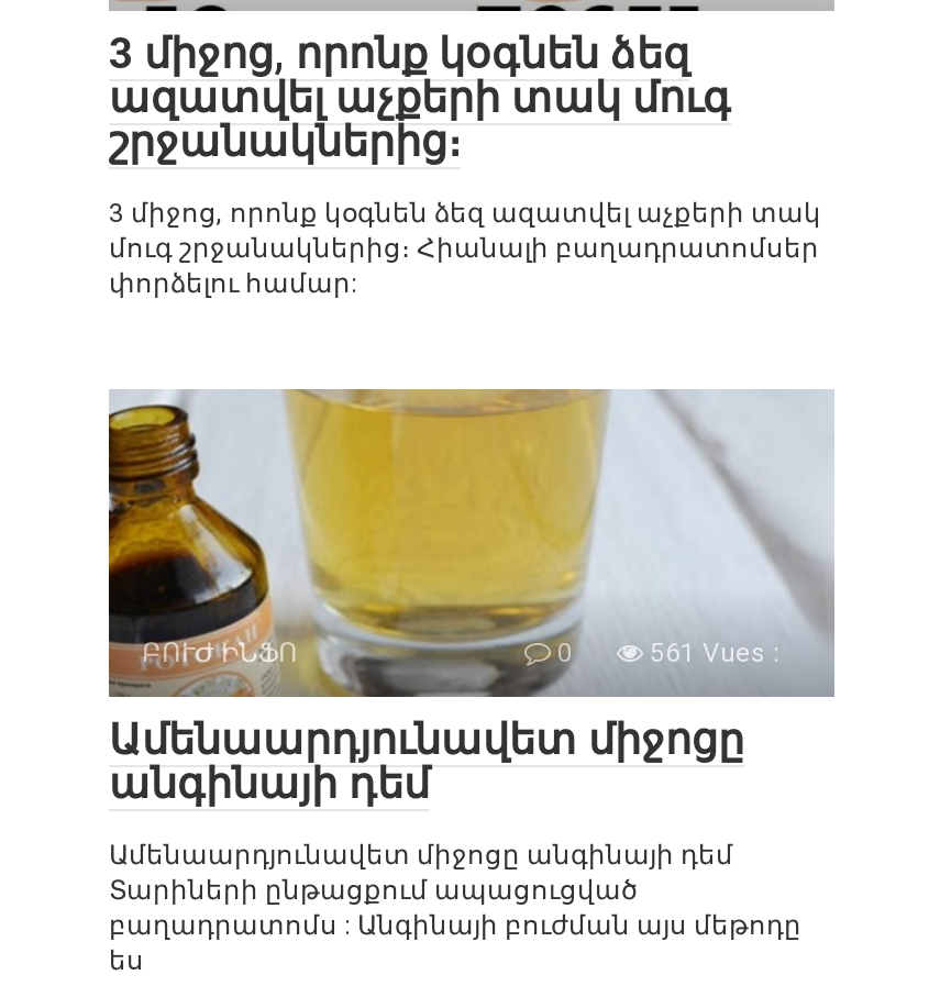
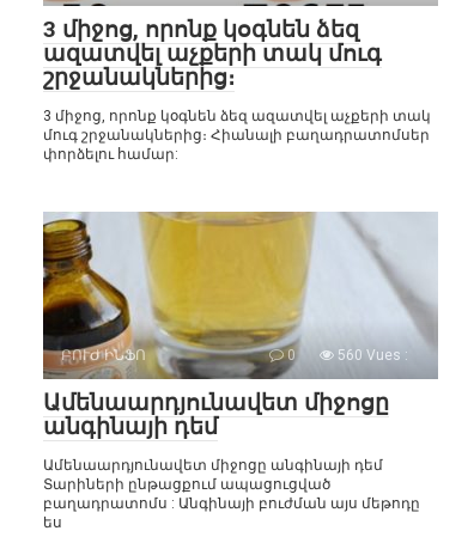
- 561 Vues :
+ 560 Vues :
